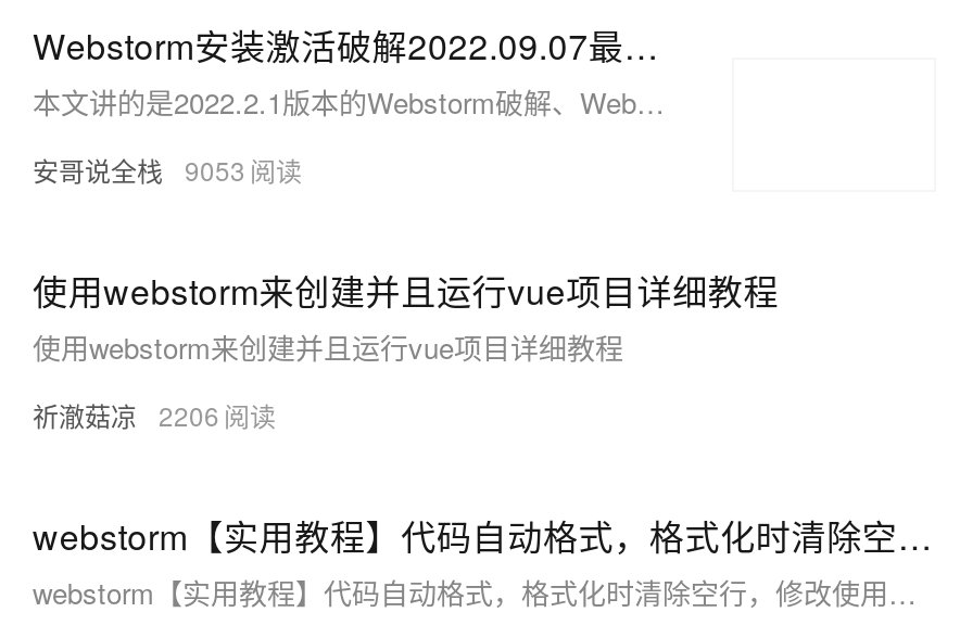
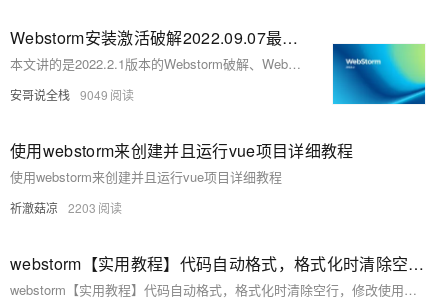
+ [image]

- 安哥说全栈 9053
+ 安哥说全栈 9049

- 祈澈菇凉 2206
+ 祈澈菇凉 2203
